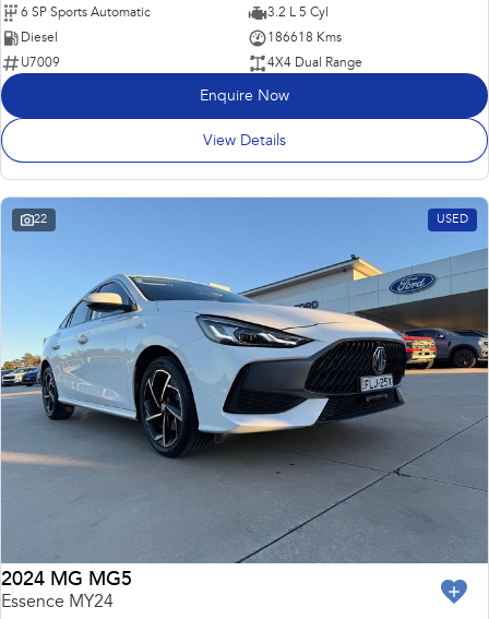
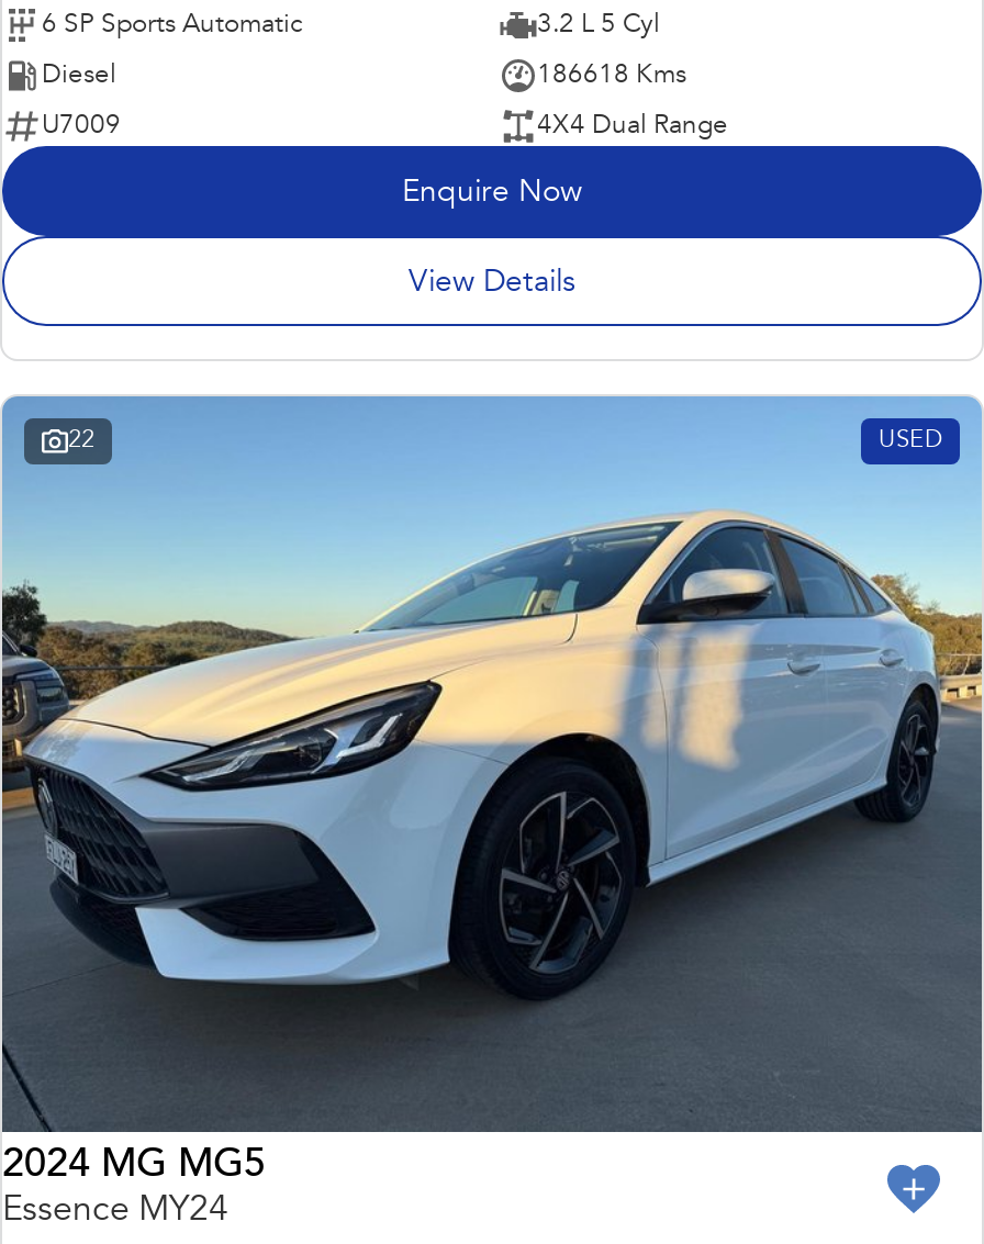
- [image]
+ [image]
